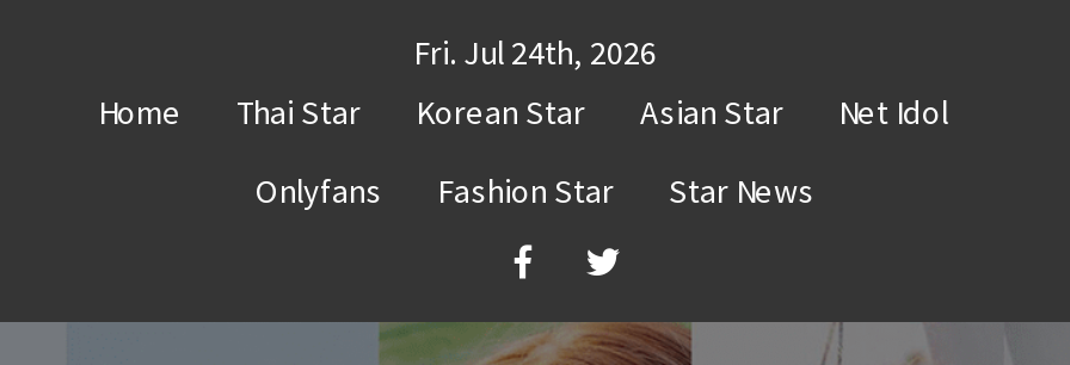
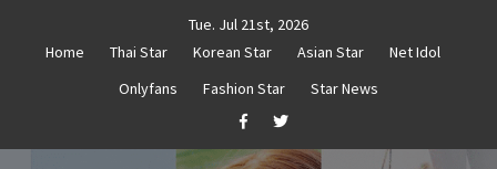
- Fri. Jul 24th, 2026
+ Tue. Jul 21st, 2026
